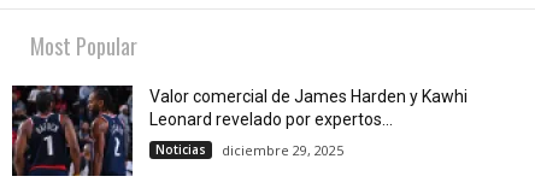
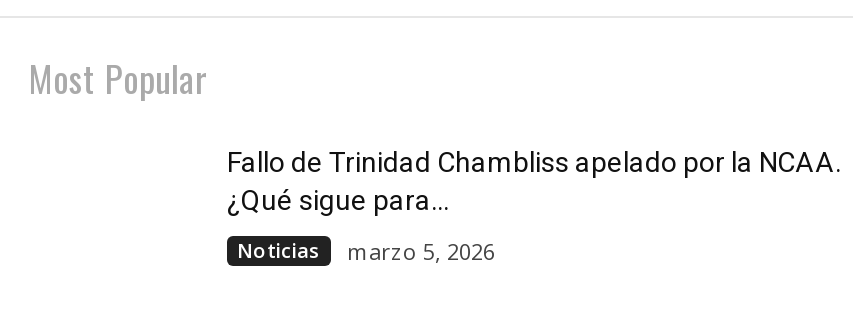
- [image]

- Valor comercial de James Harden y Kawhi
- Leonard revelado por expertos...
+ Fallo de Trinidad Chambliss apelado por la NCAA.
+ ¿Qué sigue para...

- Noticias diciembre 29, 2025
+ Noticias marzo 5, 2026
